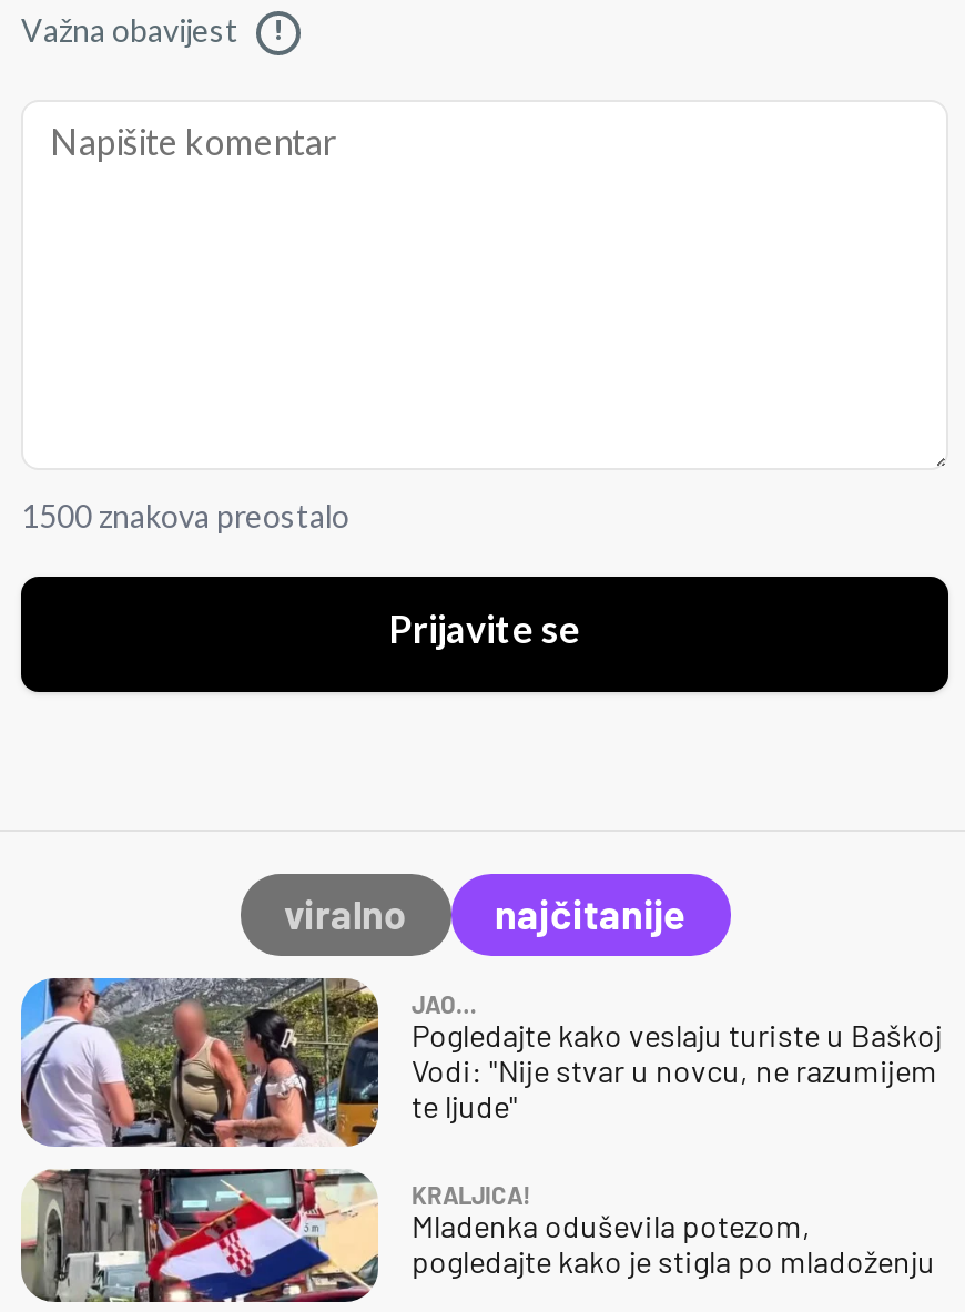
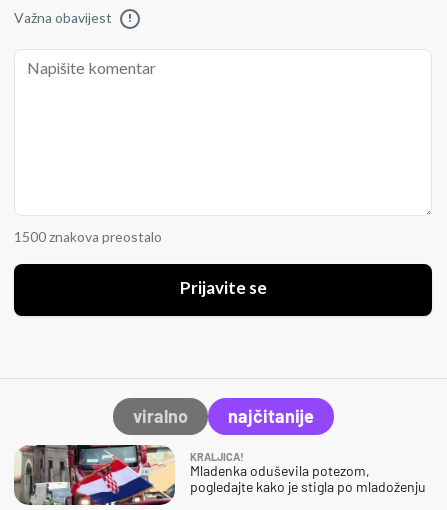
- [image]
- JAO…
- Pogledajte kako veslaju turiste u Baškoj
- Vodi: "Nije stvar u novcu, ne razumijem
- te ljude"
